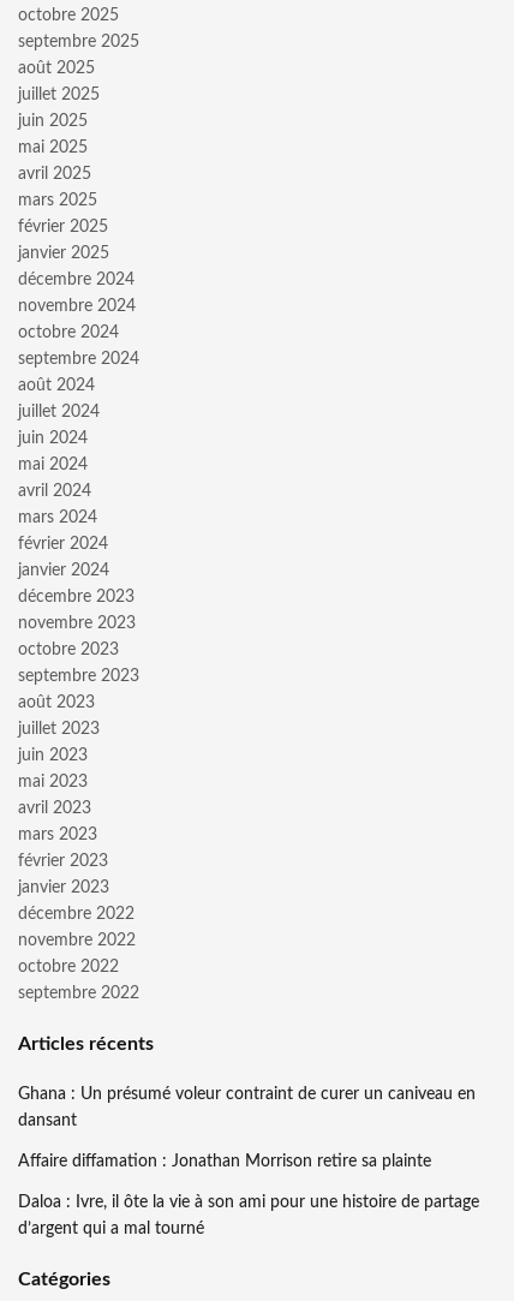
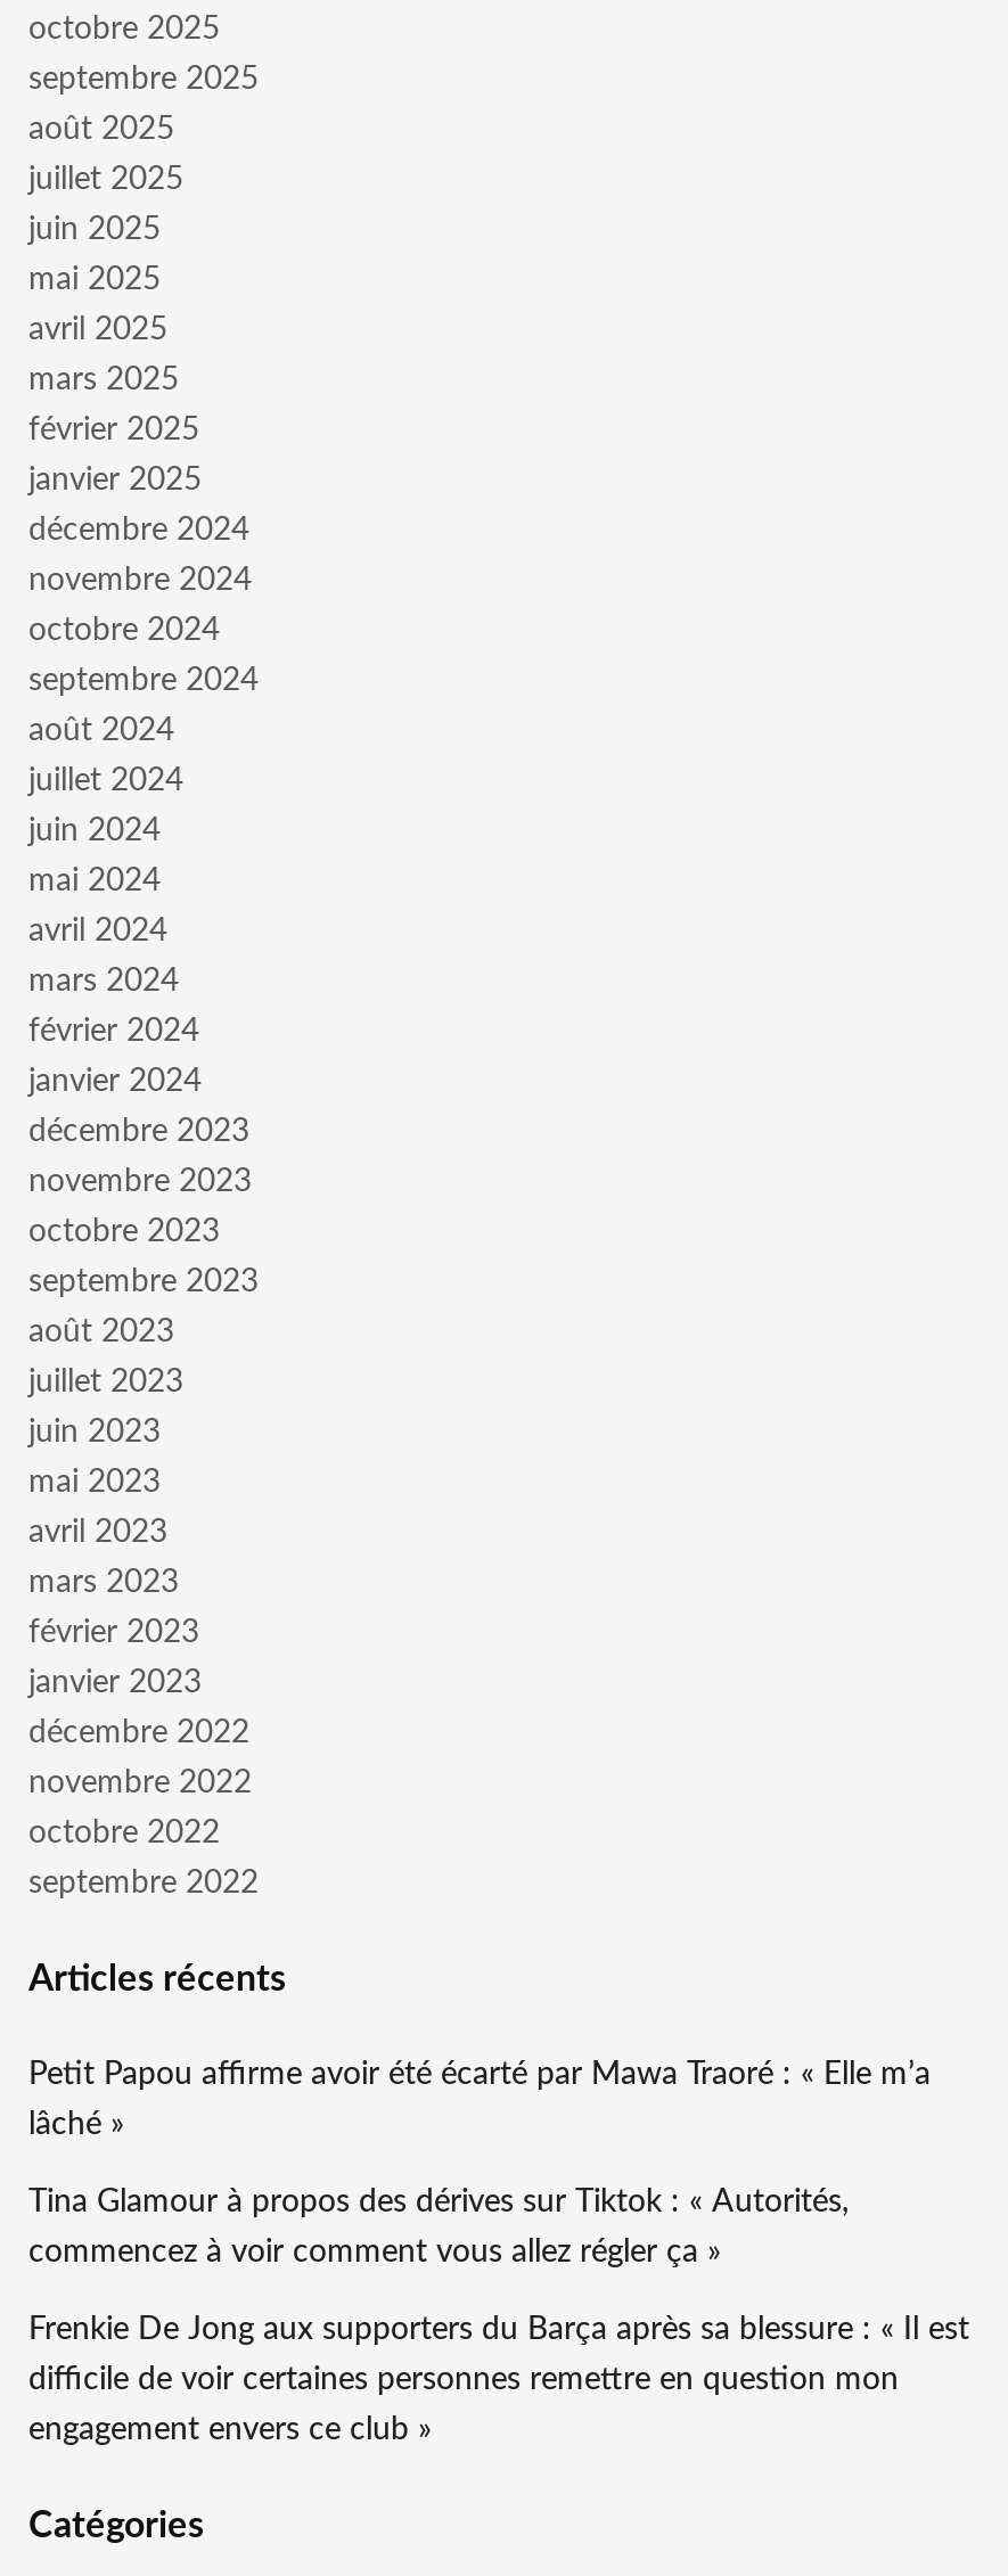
- Ghana : Un présumé voleur contraint de curer un caniveau en
- dansant
- Affaire diffamation : Jonathan Morrison retire sa plainte
- Daloa : Ivre, il ôte la vie à son ami pour une histoire de partage
- d’argent qui a mal tourné
+ Petit Papou affirme avoir été écarté par Mawa Traoré : « Elle m’a
+ lâché »
+ Tina Glamour à propos des dérives sur Tiktok : « Autorités,
+ commencez à voir comment vous allez régler ça »
+ Frenkie De Jong aux supporters du Barça après sa blessure : « Il est
+ difficile de voir certaines personnes remettre en question mon
+ engagement envers ce club »
